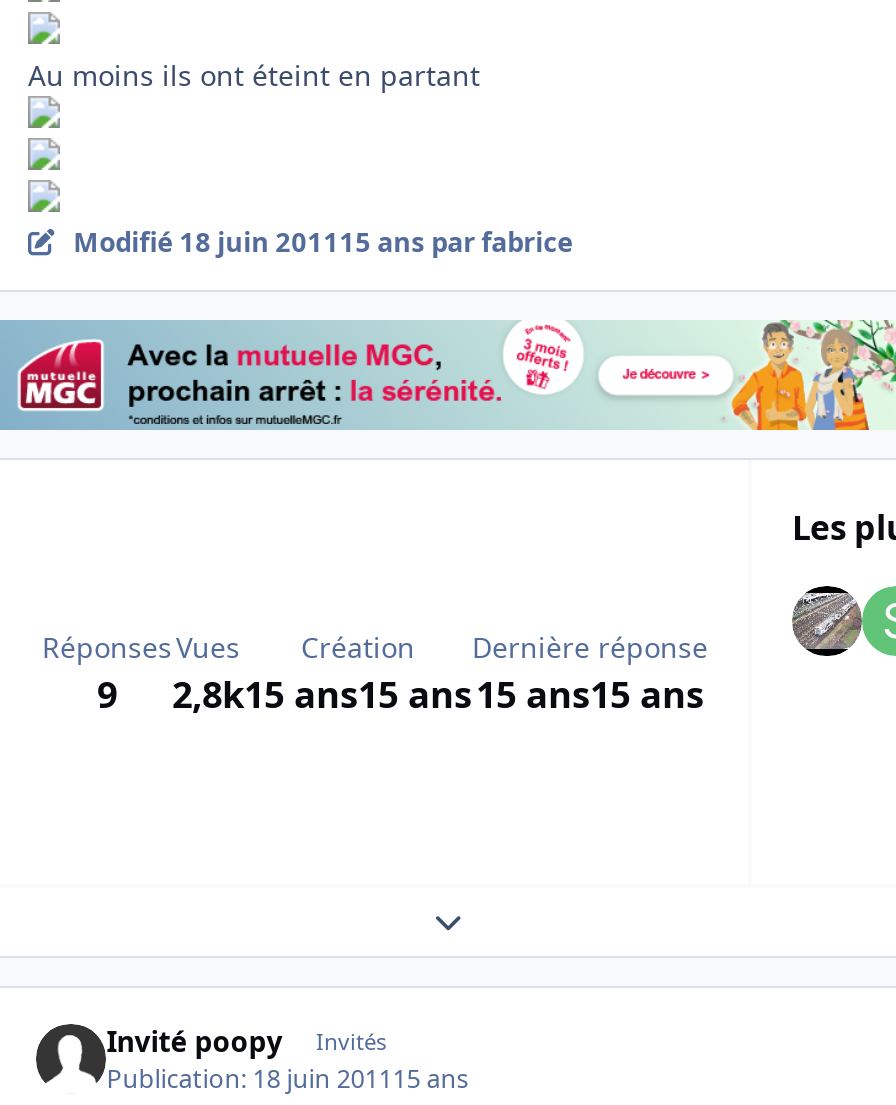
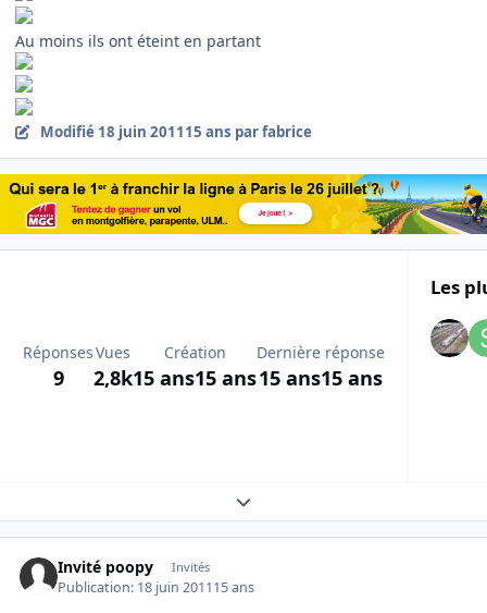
- [image]
+ [image]
